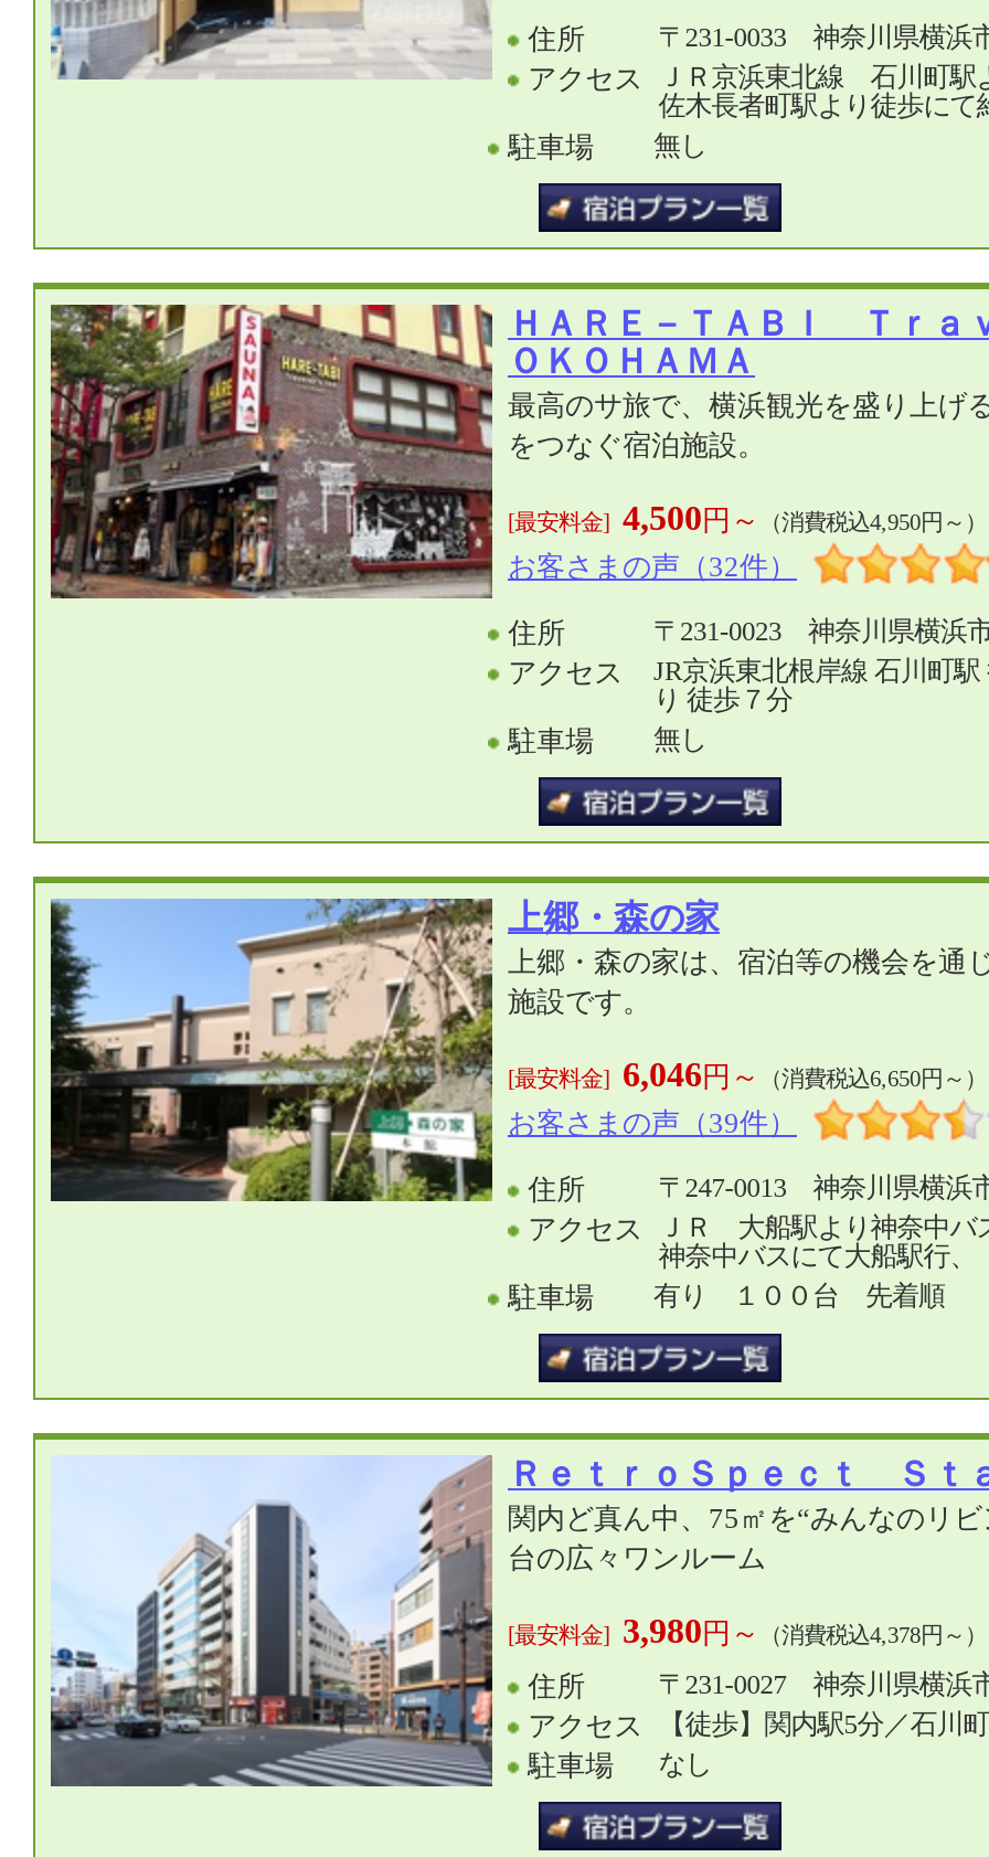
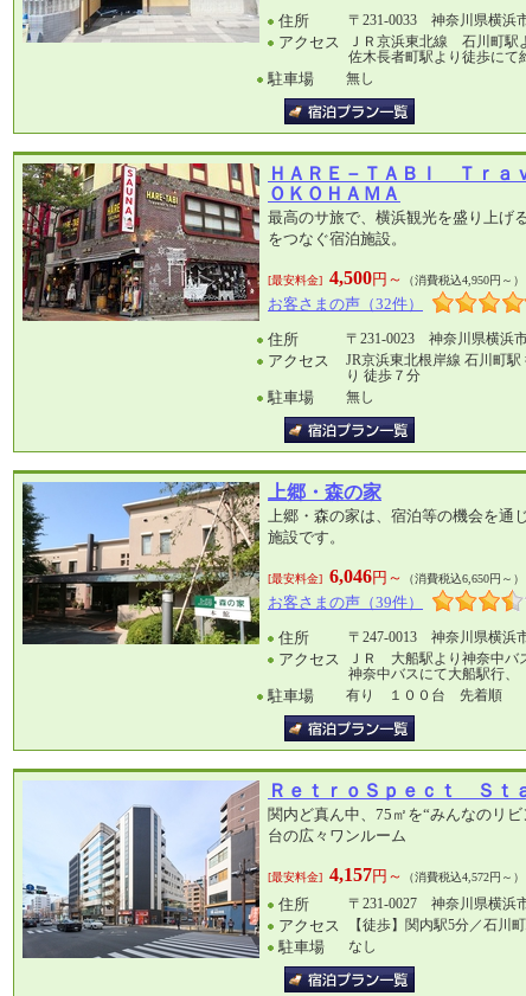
- [最安料金] 3,980円～（消費税込4,378円～）
+ [最安料金] 4,157円～（消費税込4,572円～）
